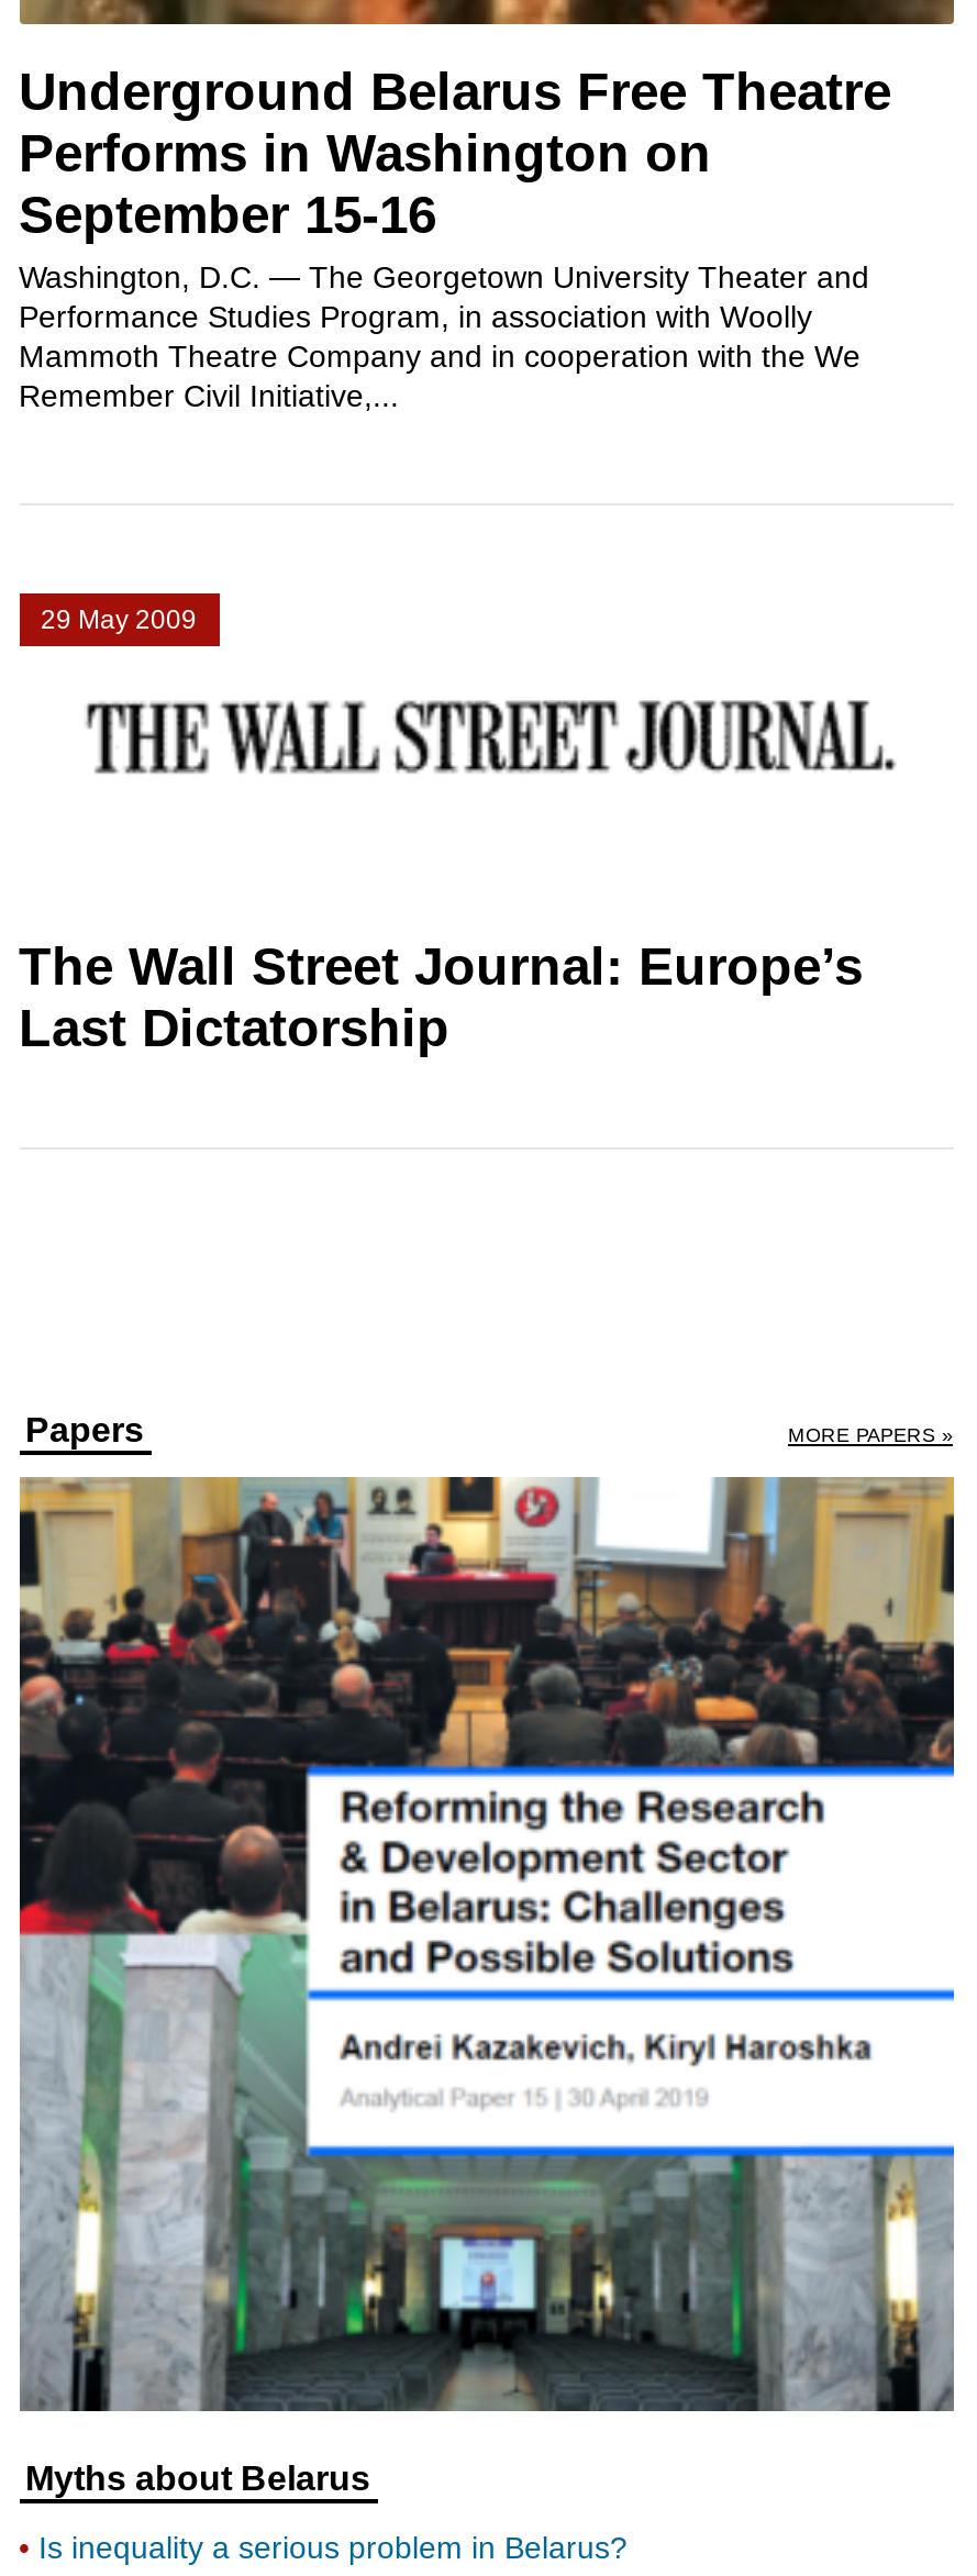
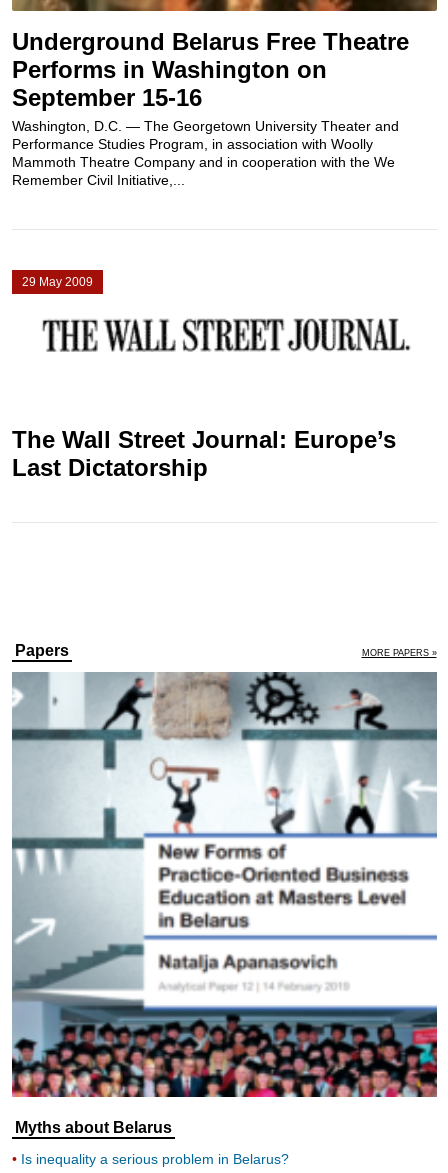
- [image]
+ [image]
